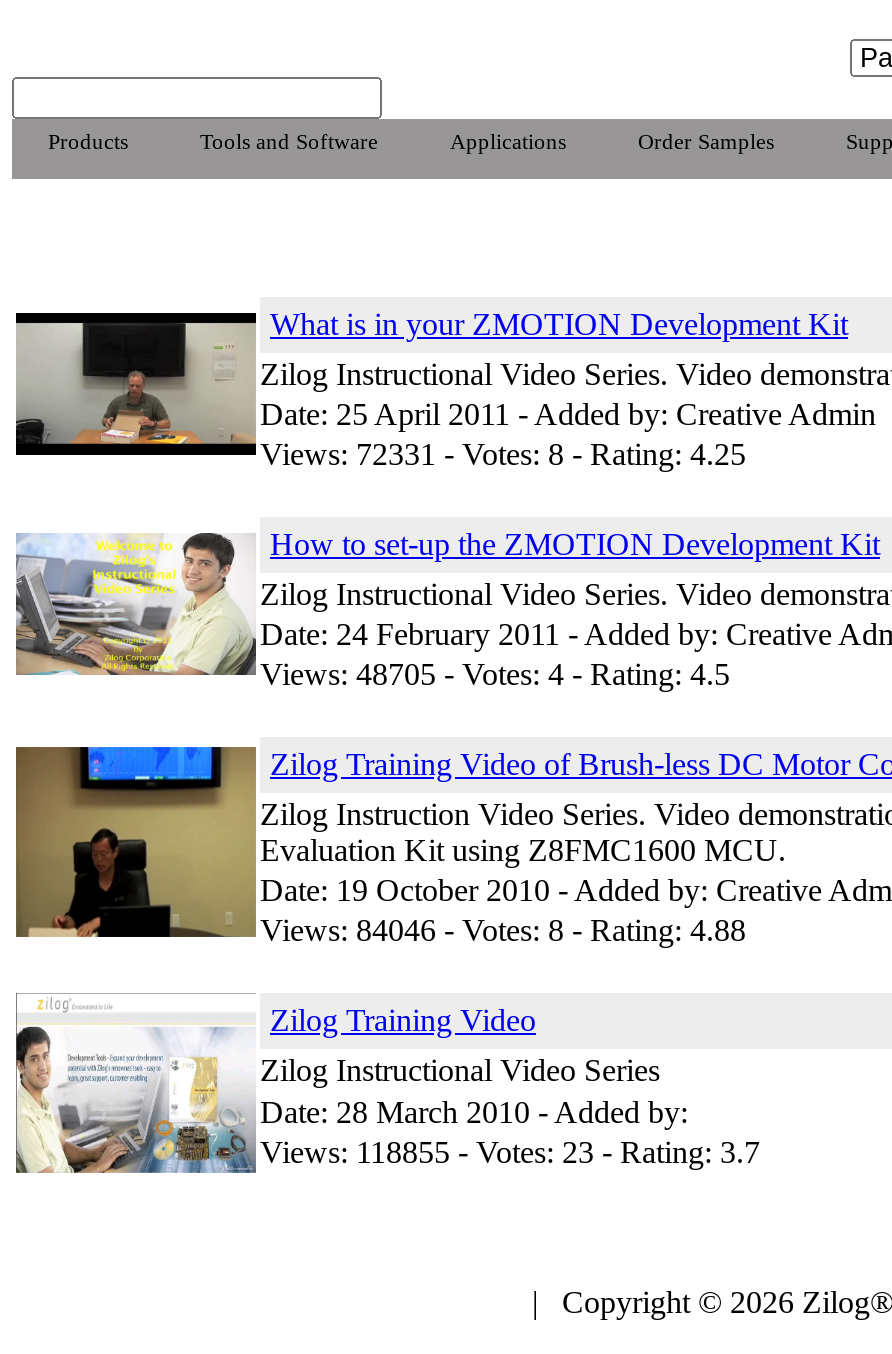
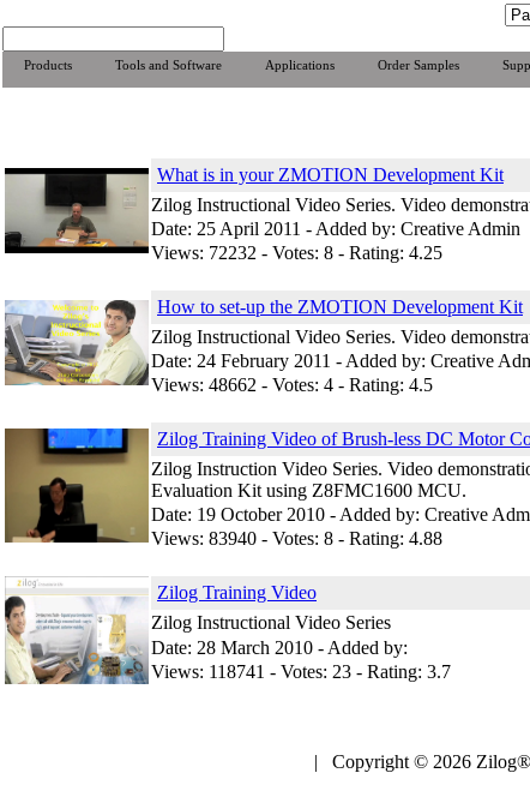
- Views: 72331 - Votes: 8 - Rating: 4.25
+ Views: 72232 - Votes: 8 - Rating: 4.25

- Views: 48705 - Votes: 4 - Rating: 4.5
+ Views: 48662 - Votes: 4 - Rating: 4.5

- Views: 84046 - Votes: 8 - Rating: 4.88
+ Views: 83940 - Votes: 8 - Rating: 4.88

- Views: 118855 - Votes: 23 - Rating: 3.7
+ Views: 118741 - Votes: 23 - Rating: 3.7
